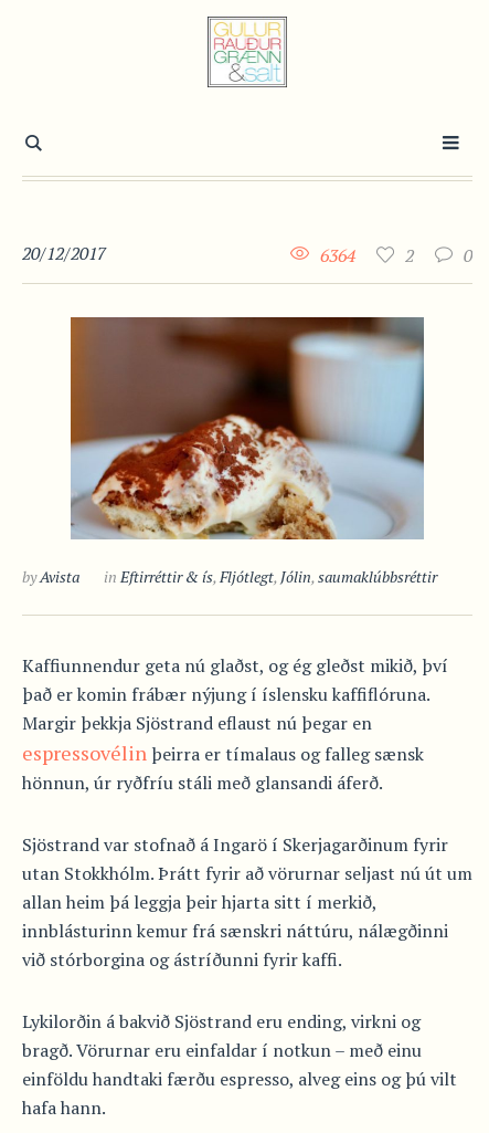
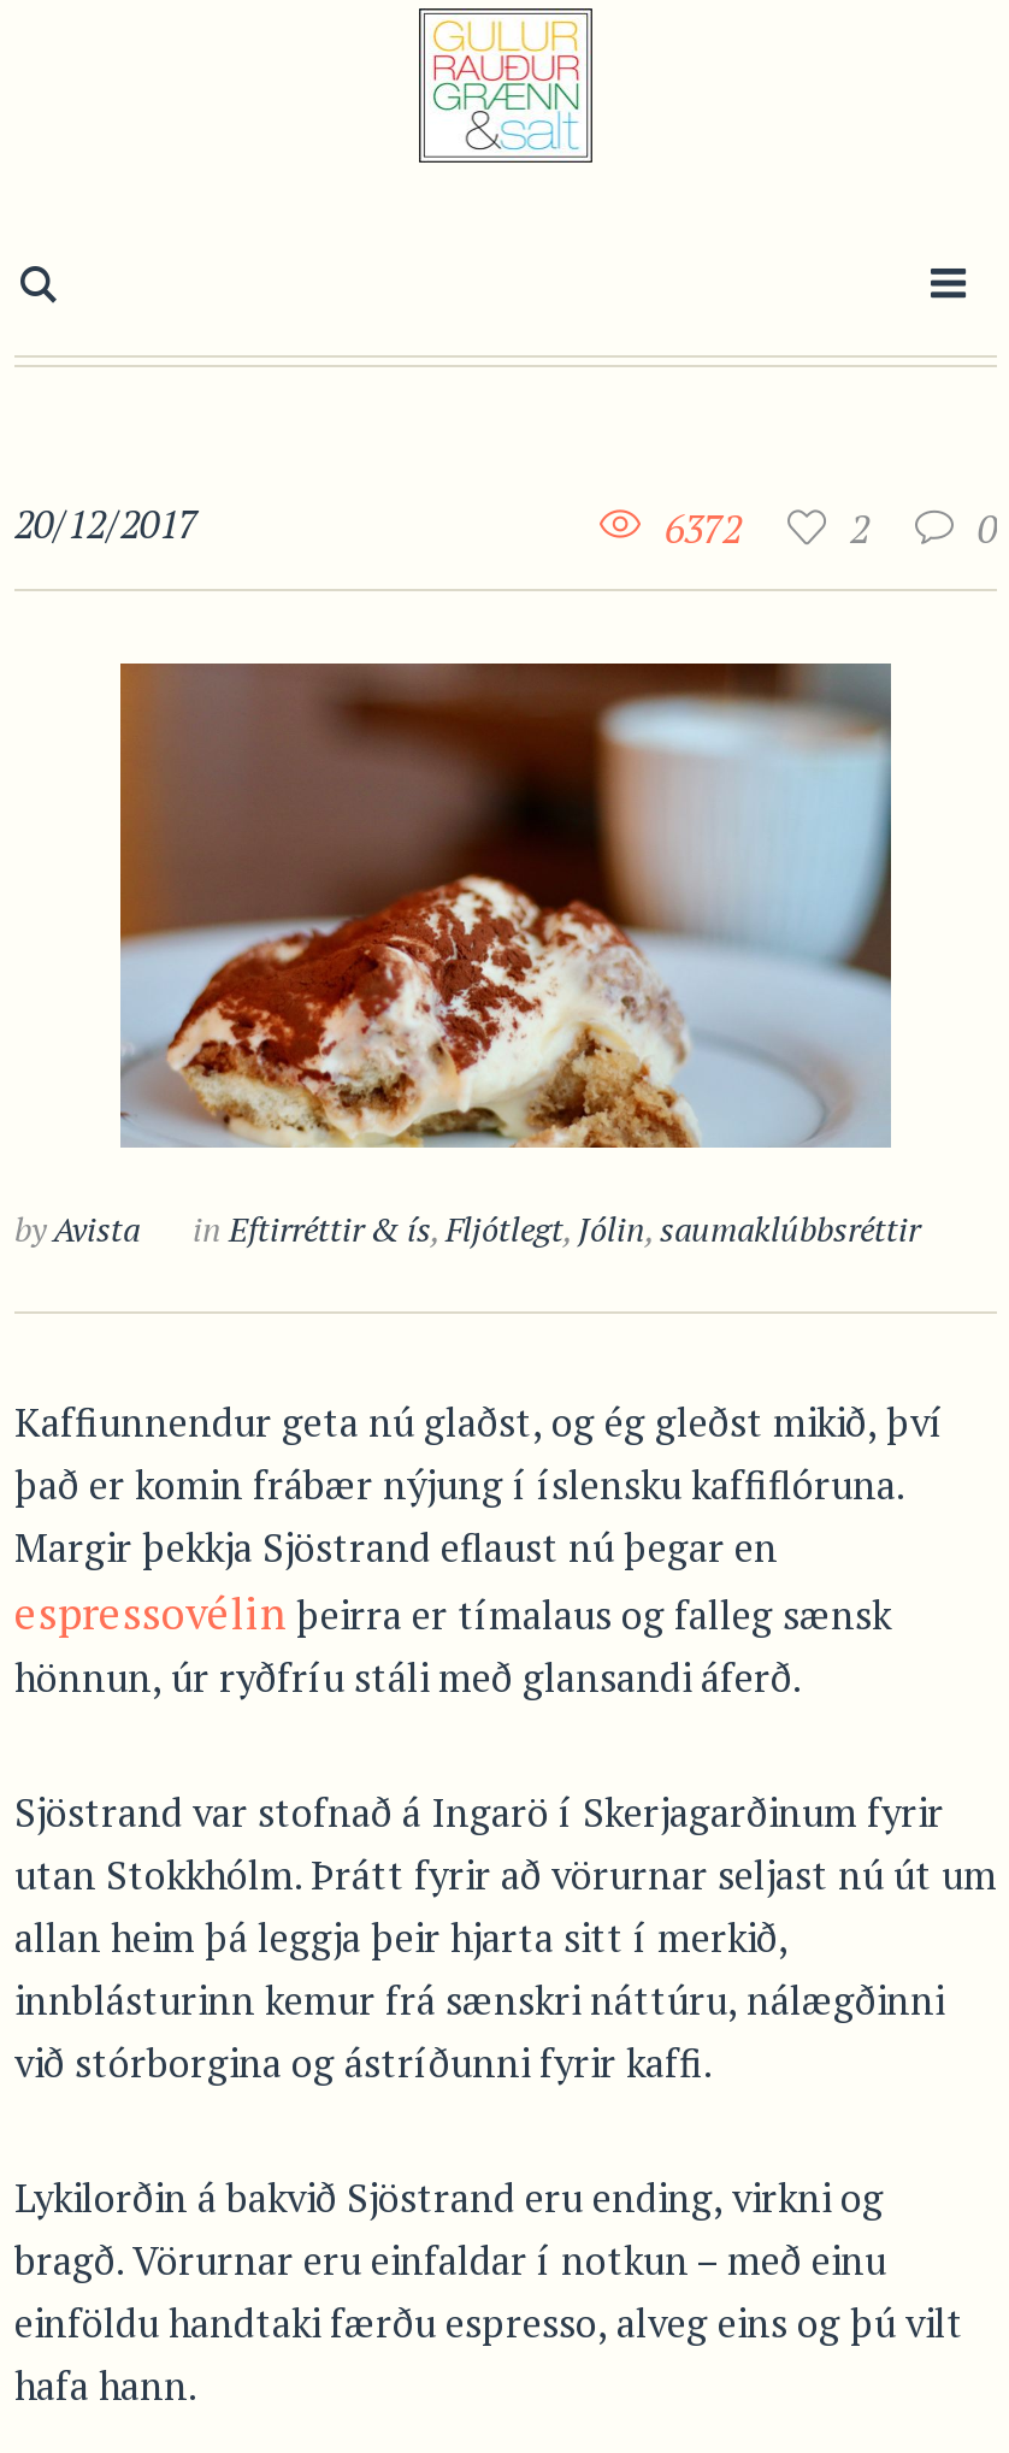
- 6364
+ 6372
